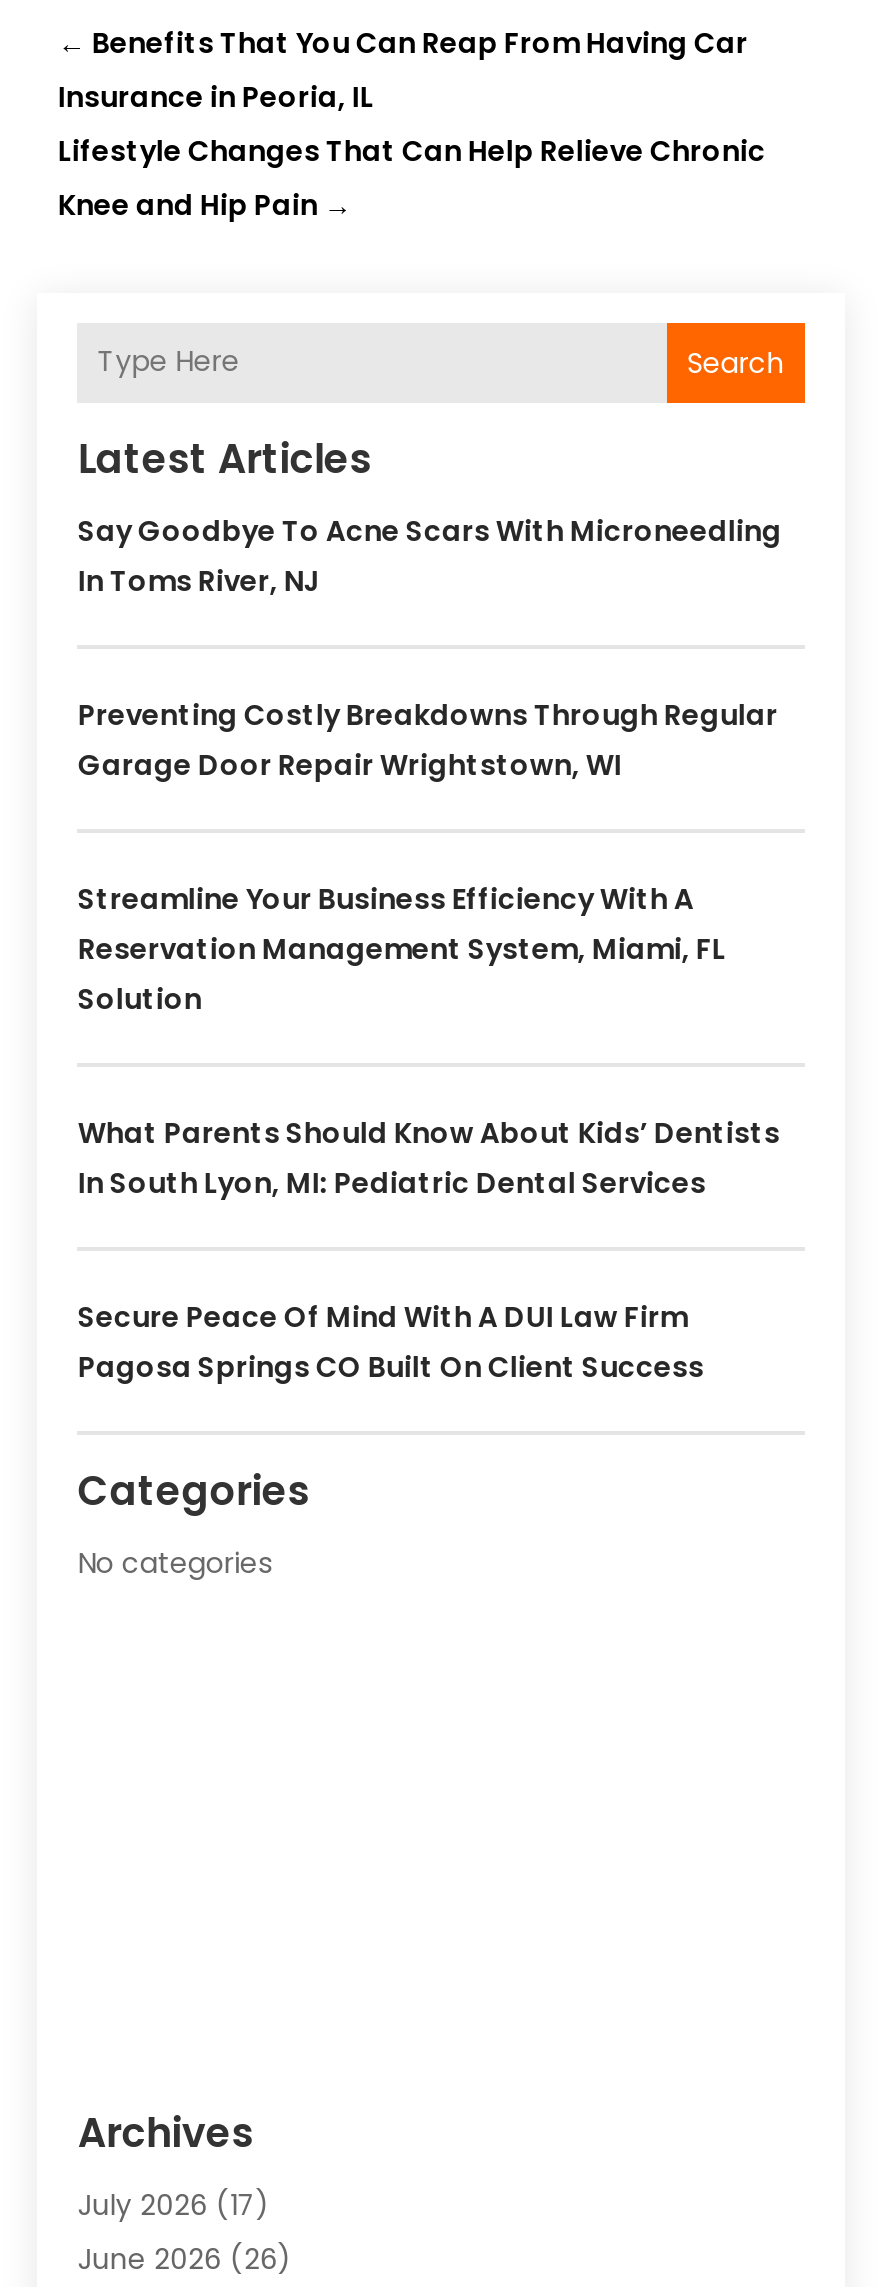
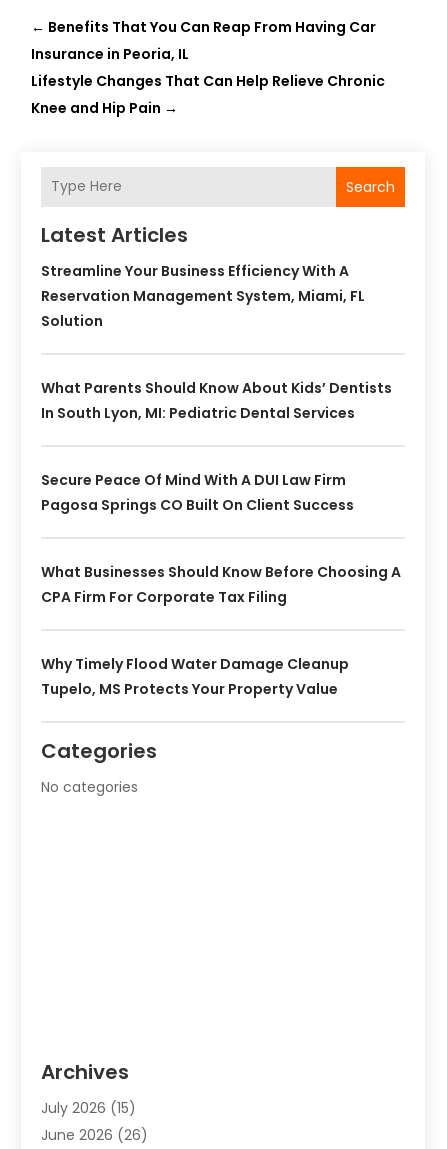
- Say Goodbye To Acne Scars With Microneedling
- In Toms River, NJ
- Preventing Costly Breakdowns Through Regular
- Garage Door Repair Wrightstown, WI

moved up: Streamline Your Business Efficiency With A | Reservation Management System, Miami, FL | Solution | What Parents Should Know About Kids’ Dentists | In South Lyon, MI: Pediatric Dental Services | Secure Peace Of Mind With A DUI Law Firm | Pagosa Springs CO Built On Client Success

+ What Businesses Should Know Before Choosing A
+ CPA Firm For Corporate Tax Filing
+ Why Timely Flood Water Damage Cleanup
+ Tupelo, MS Protects Your Property Value

- July 2026 (17)
+ July 2026 (15)
